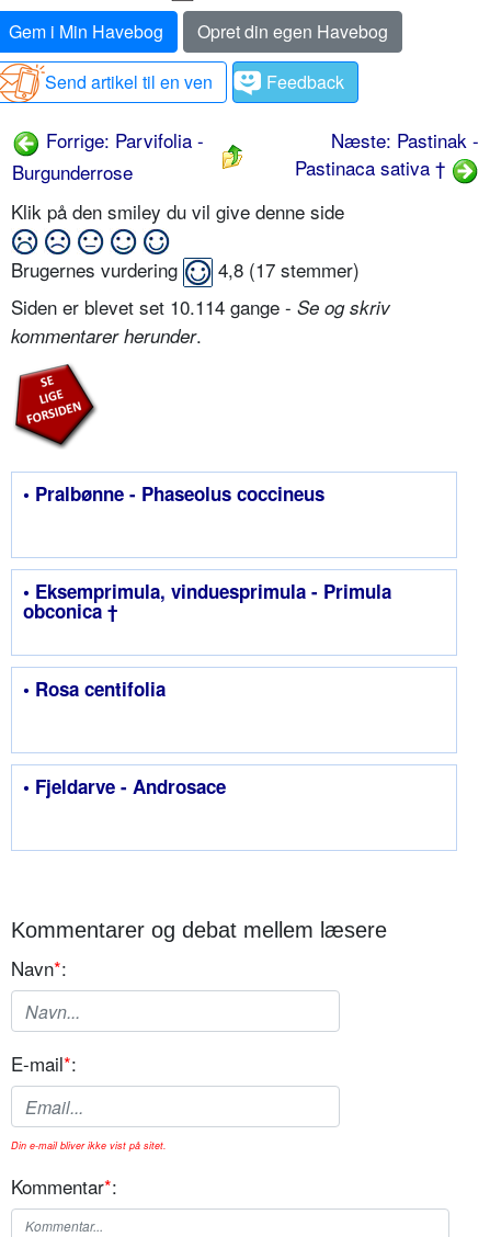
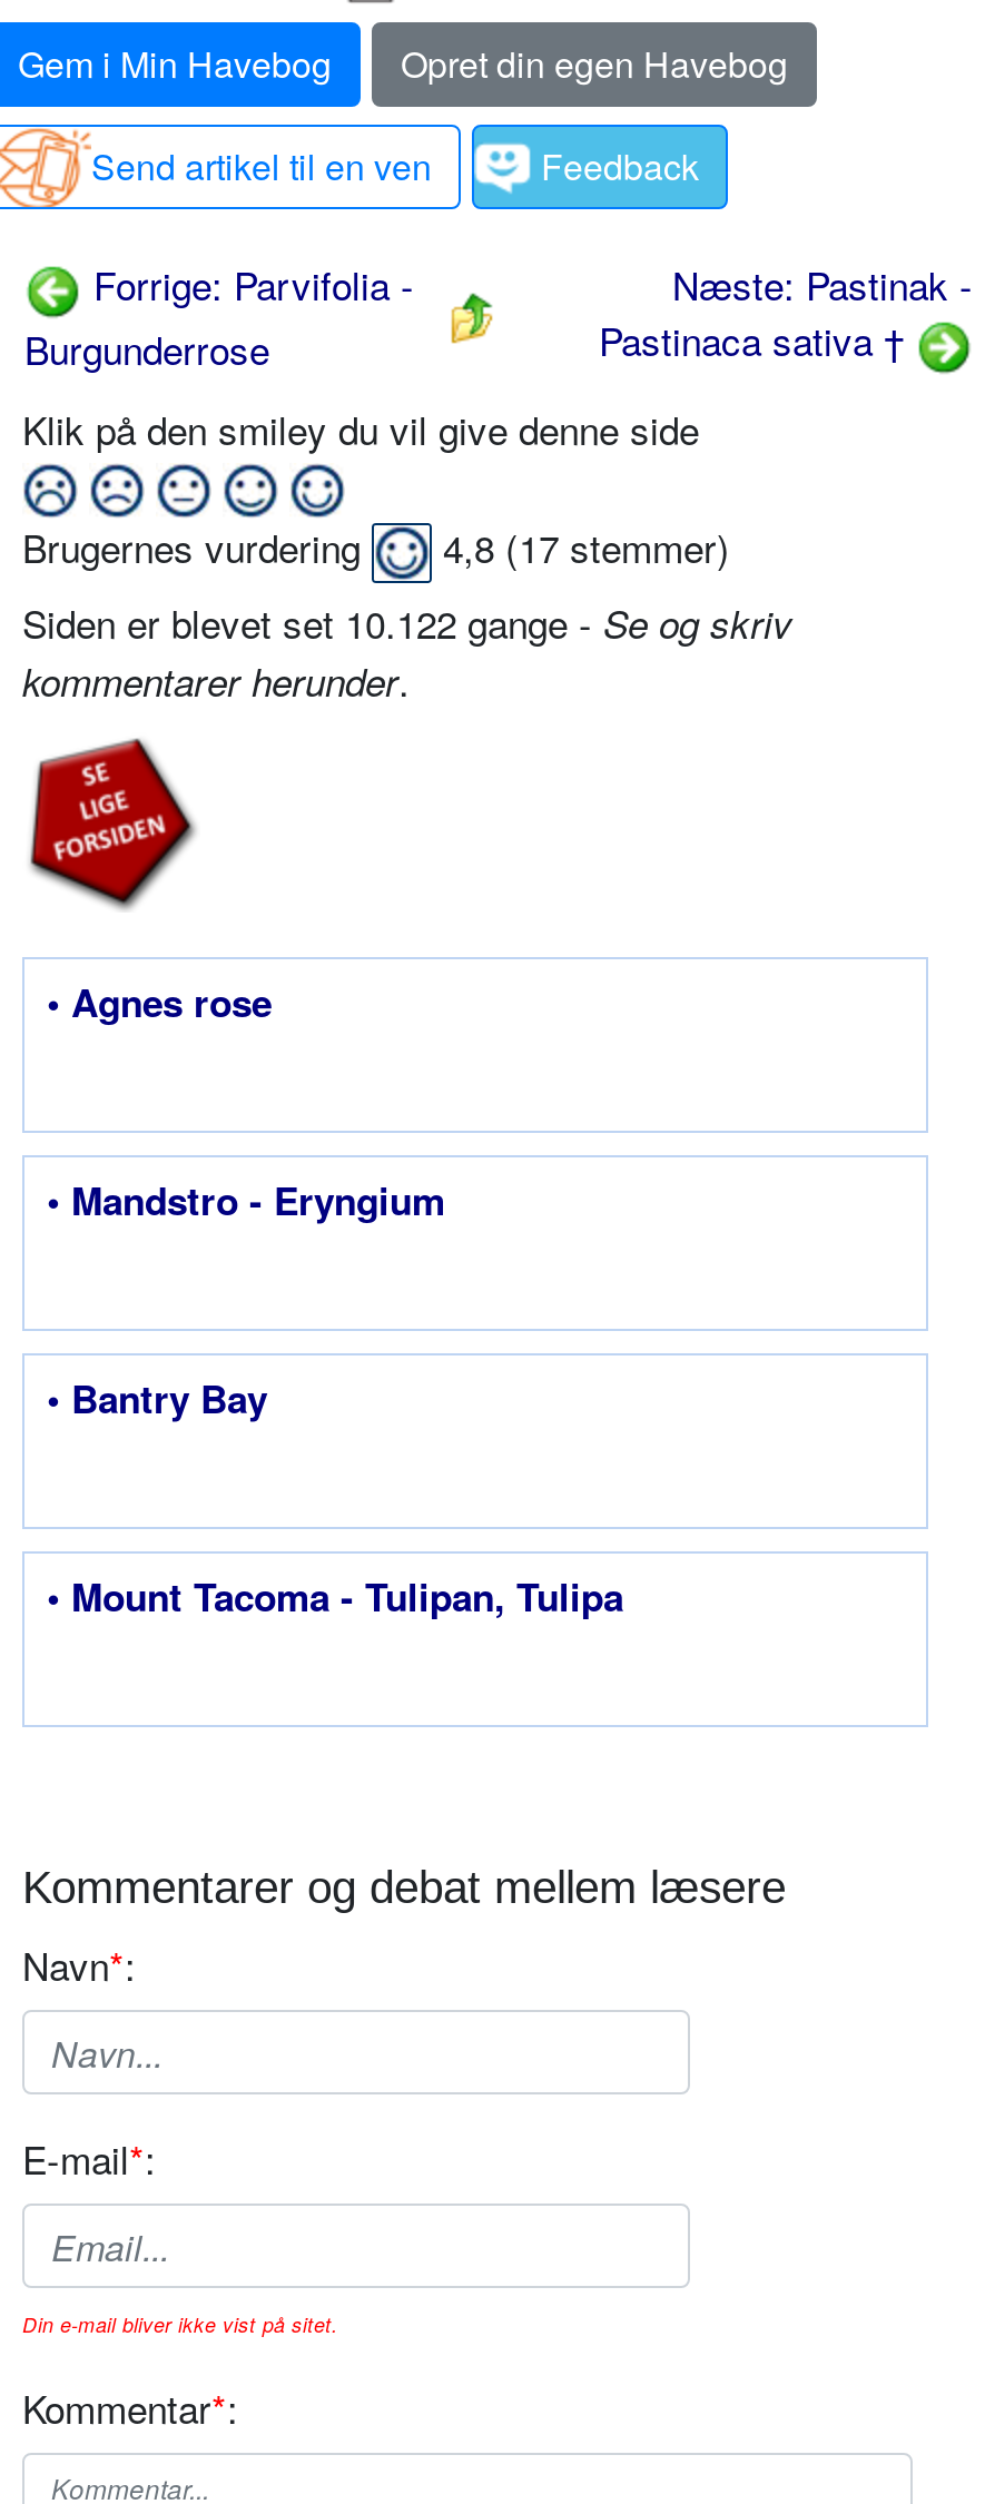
- Siden er blevet set 10.114 gange - Se og skriv
+ Siden er blevet set 10.122 gange - Se og skriv

- • Pralbønne - Phaseolus coccineus
+ • Agnes rose

- • Eksemprimula, vinduesprimula - Primula
- obconica †
+ • Mandstro - Eryngium

- • Rosa centifolia
+ • Bantry Bay

- • Fjeldarve - Androsace
+ • Mount Tacoma - Tulipan, Tulipa
